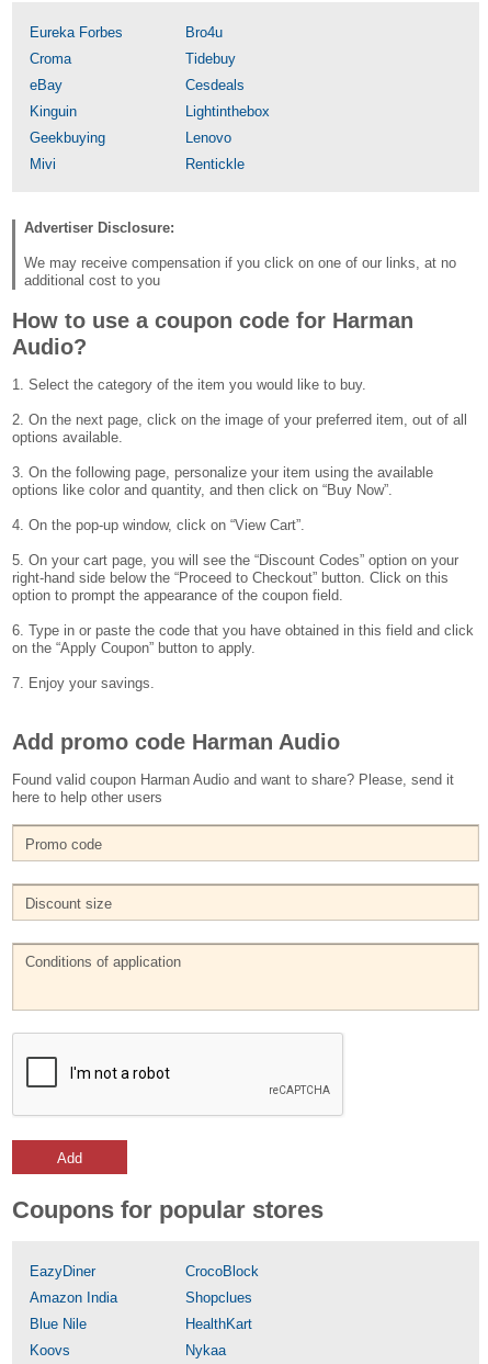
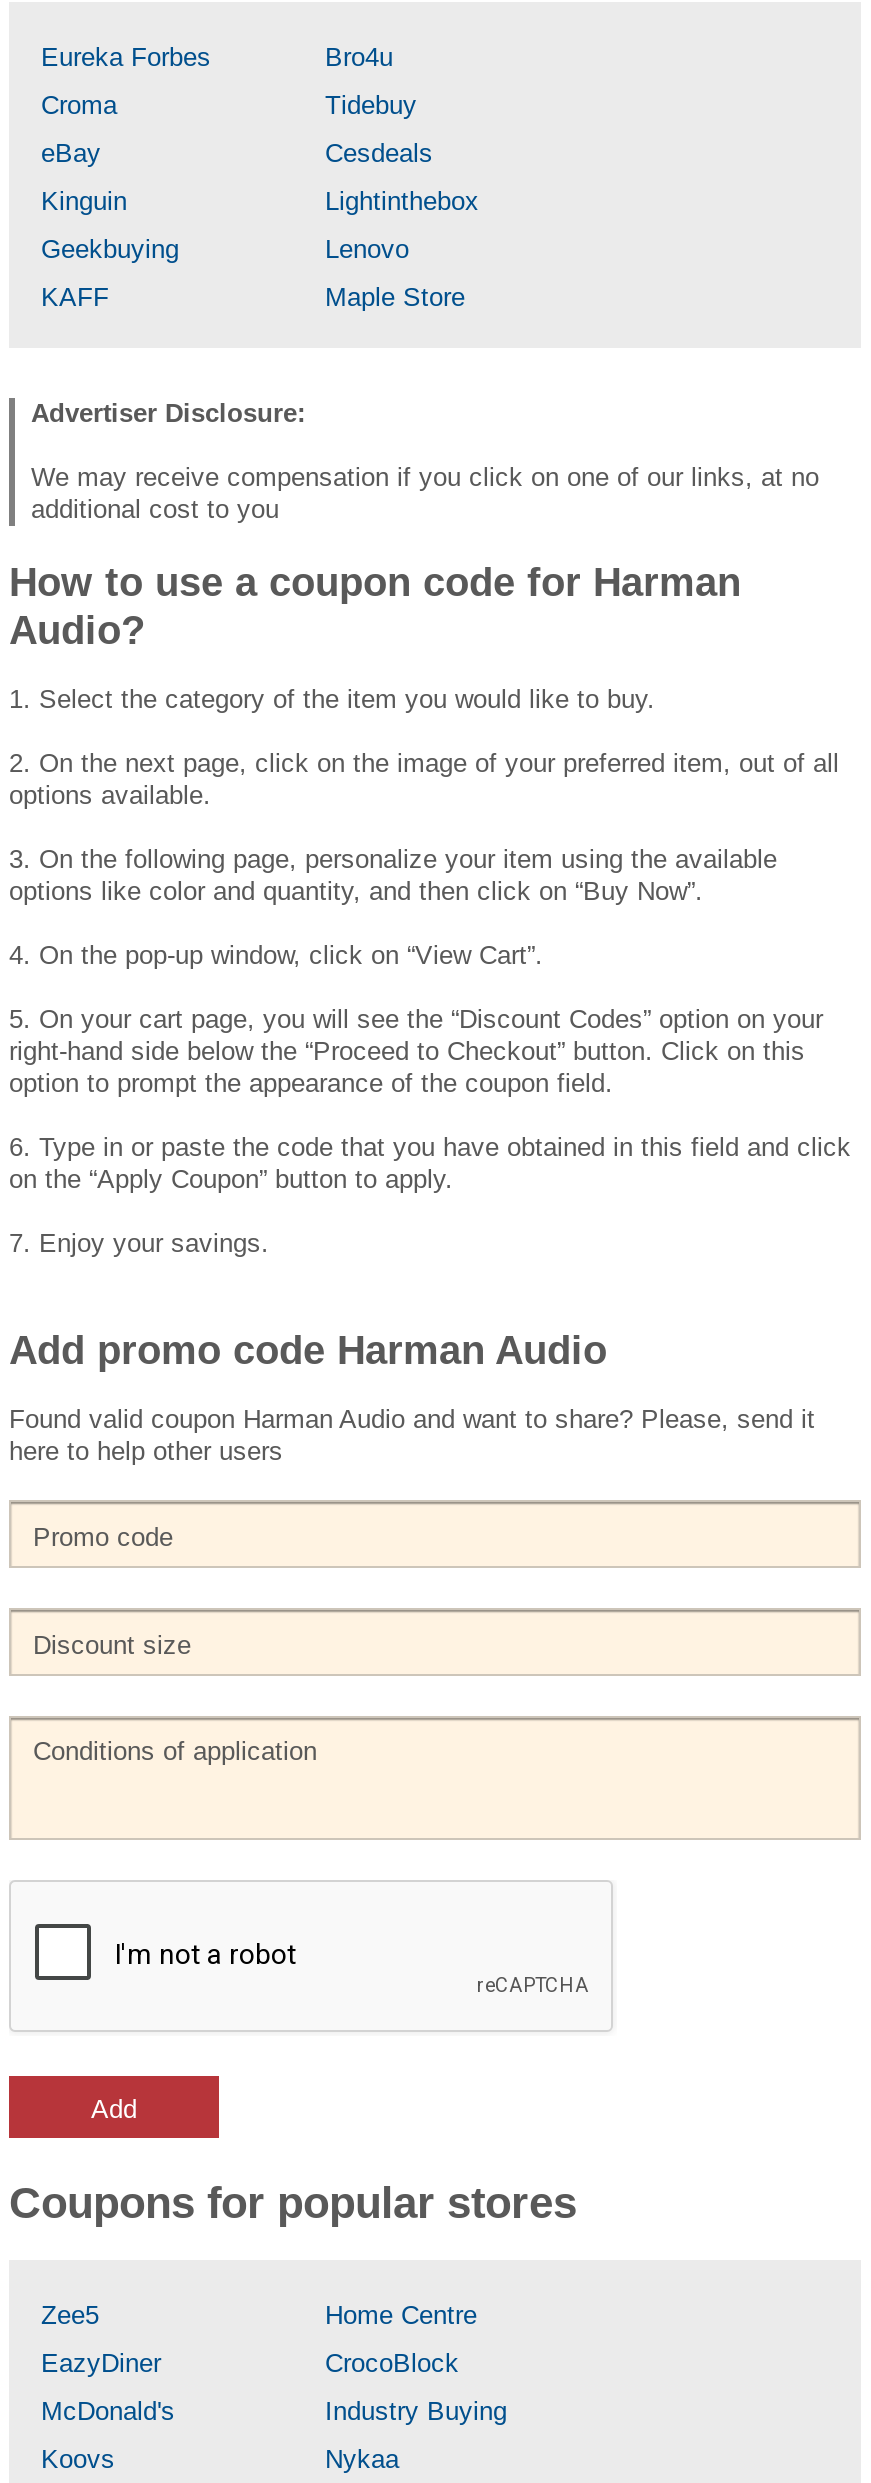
- Mivi
- Rentickle
+ KAFF
+ Maple Store

+ Zee5
+ Home Centre

moved down: EazyDiner | CrocoBlock

- Amazon India
- Shopclues
- Blue Nile
- HealthKart
+ McDonald's
+ Industry Buying
